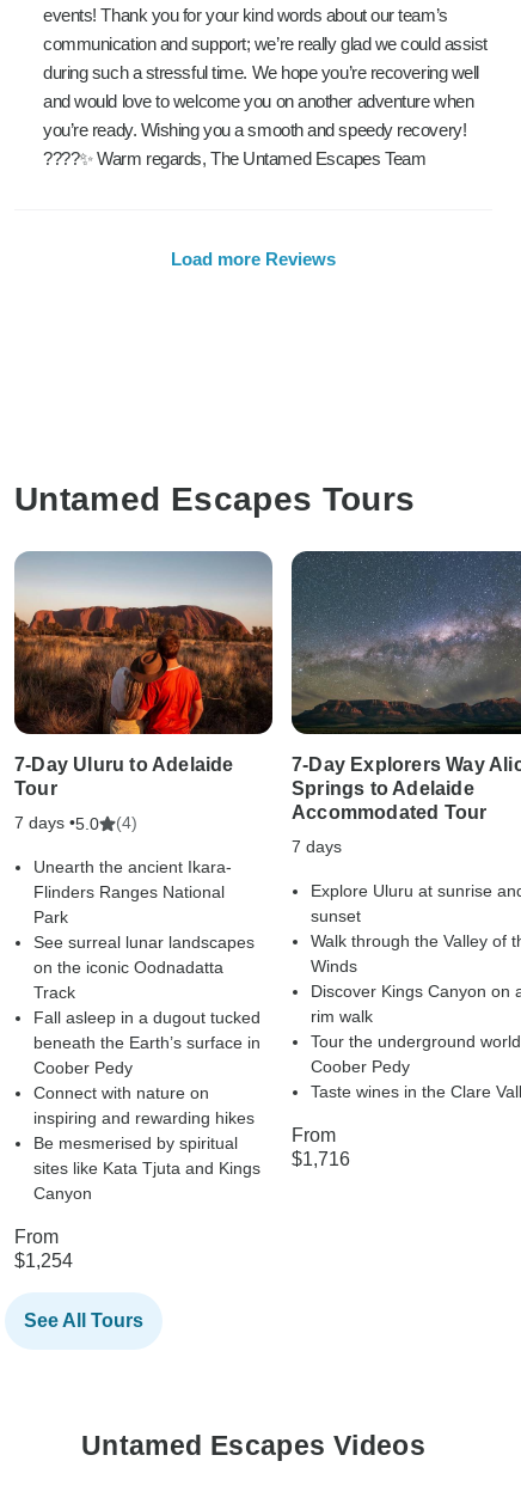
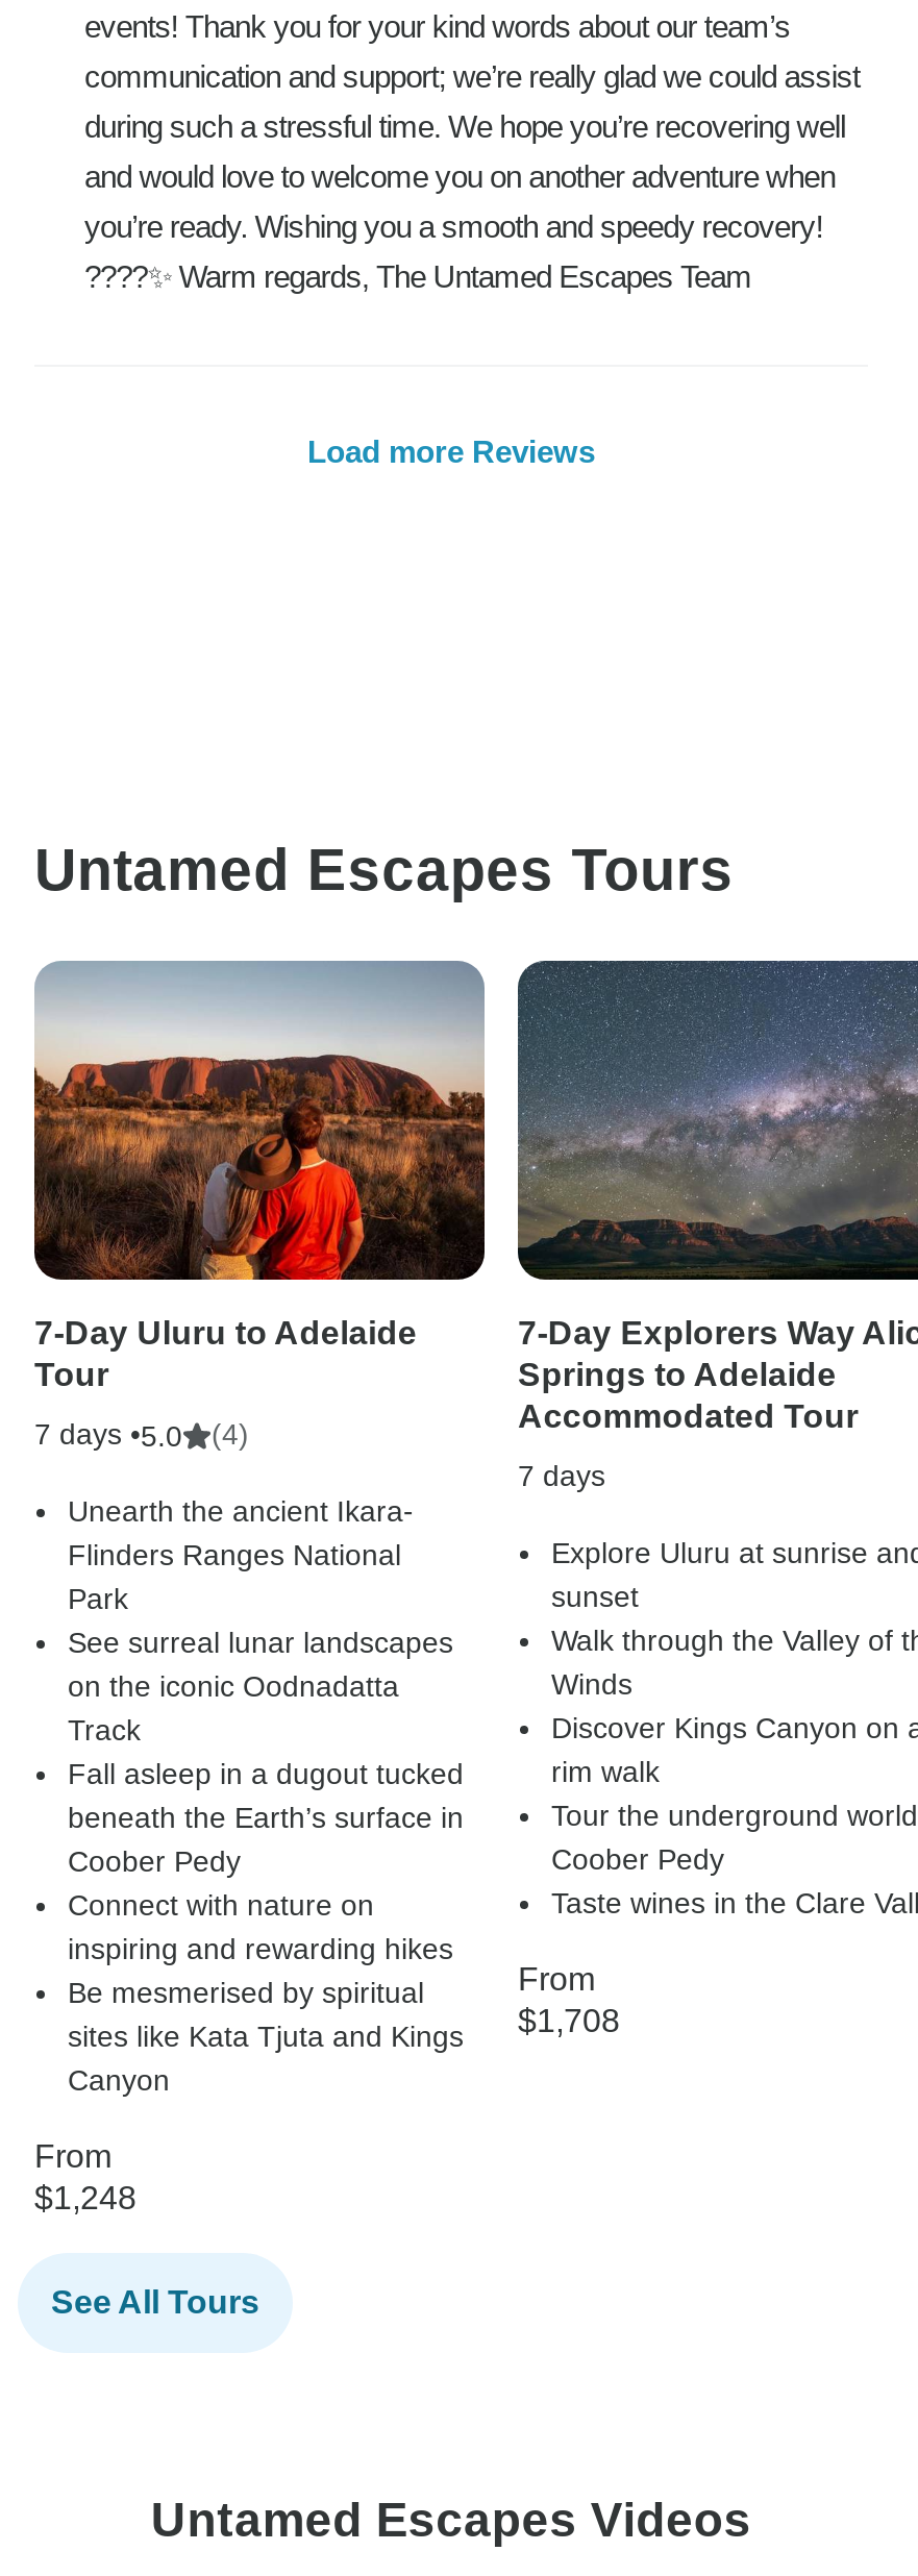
- sites like Kata Tjuta and Kings $1,716
+ sites like Kata Tjuta and Kings $1,708

- $1,254
+ $1,248
